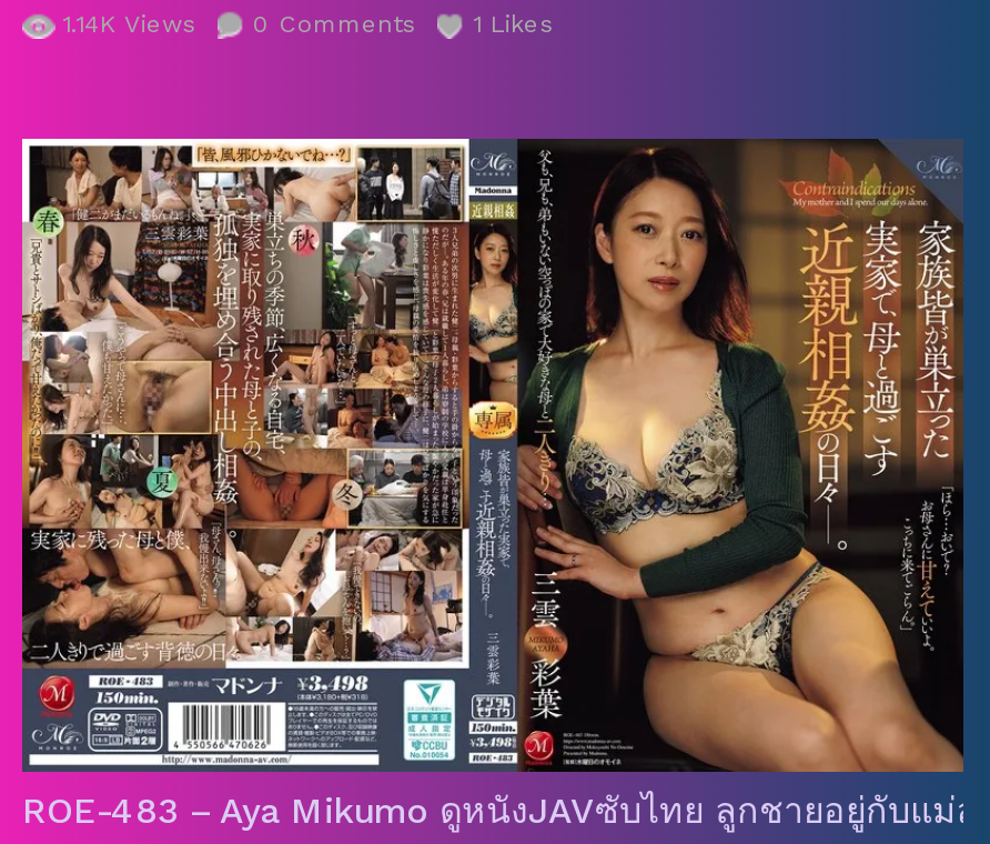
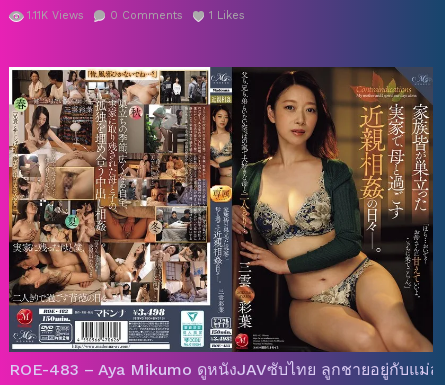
- 1.14K Views 0 Comments 1 Likes
+ 1.11K Views 0 Comments 1 Likes
